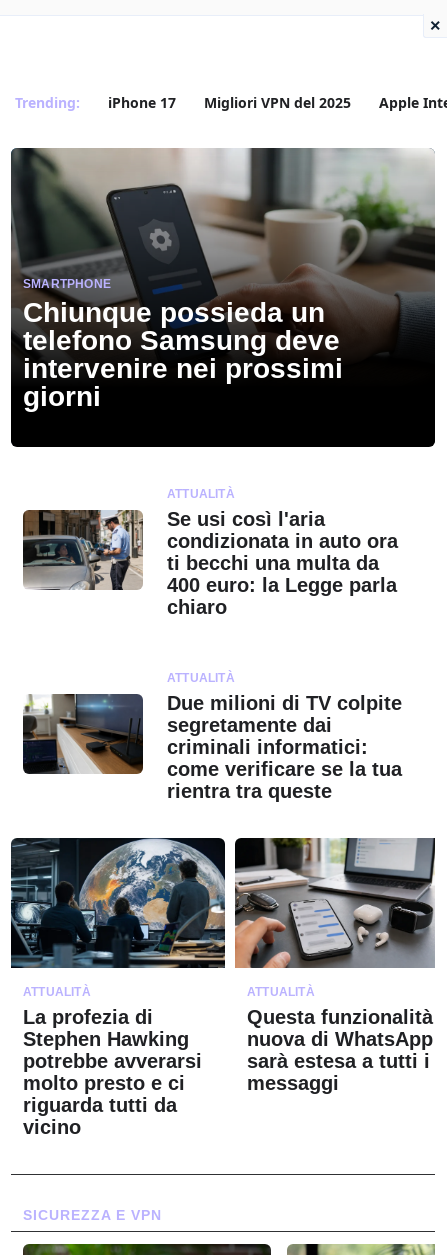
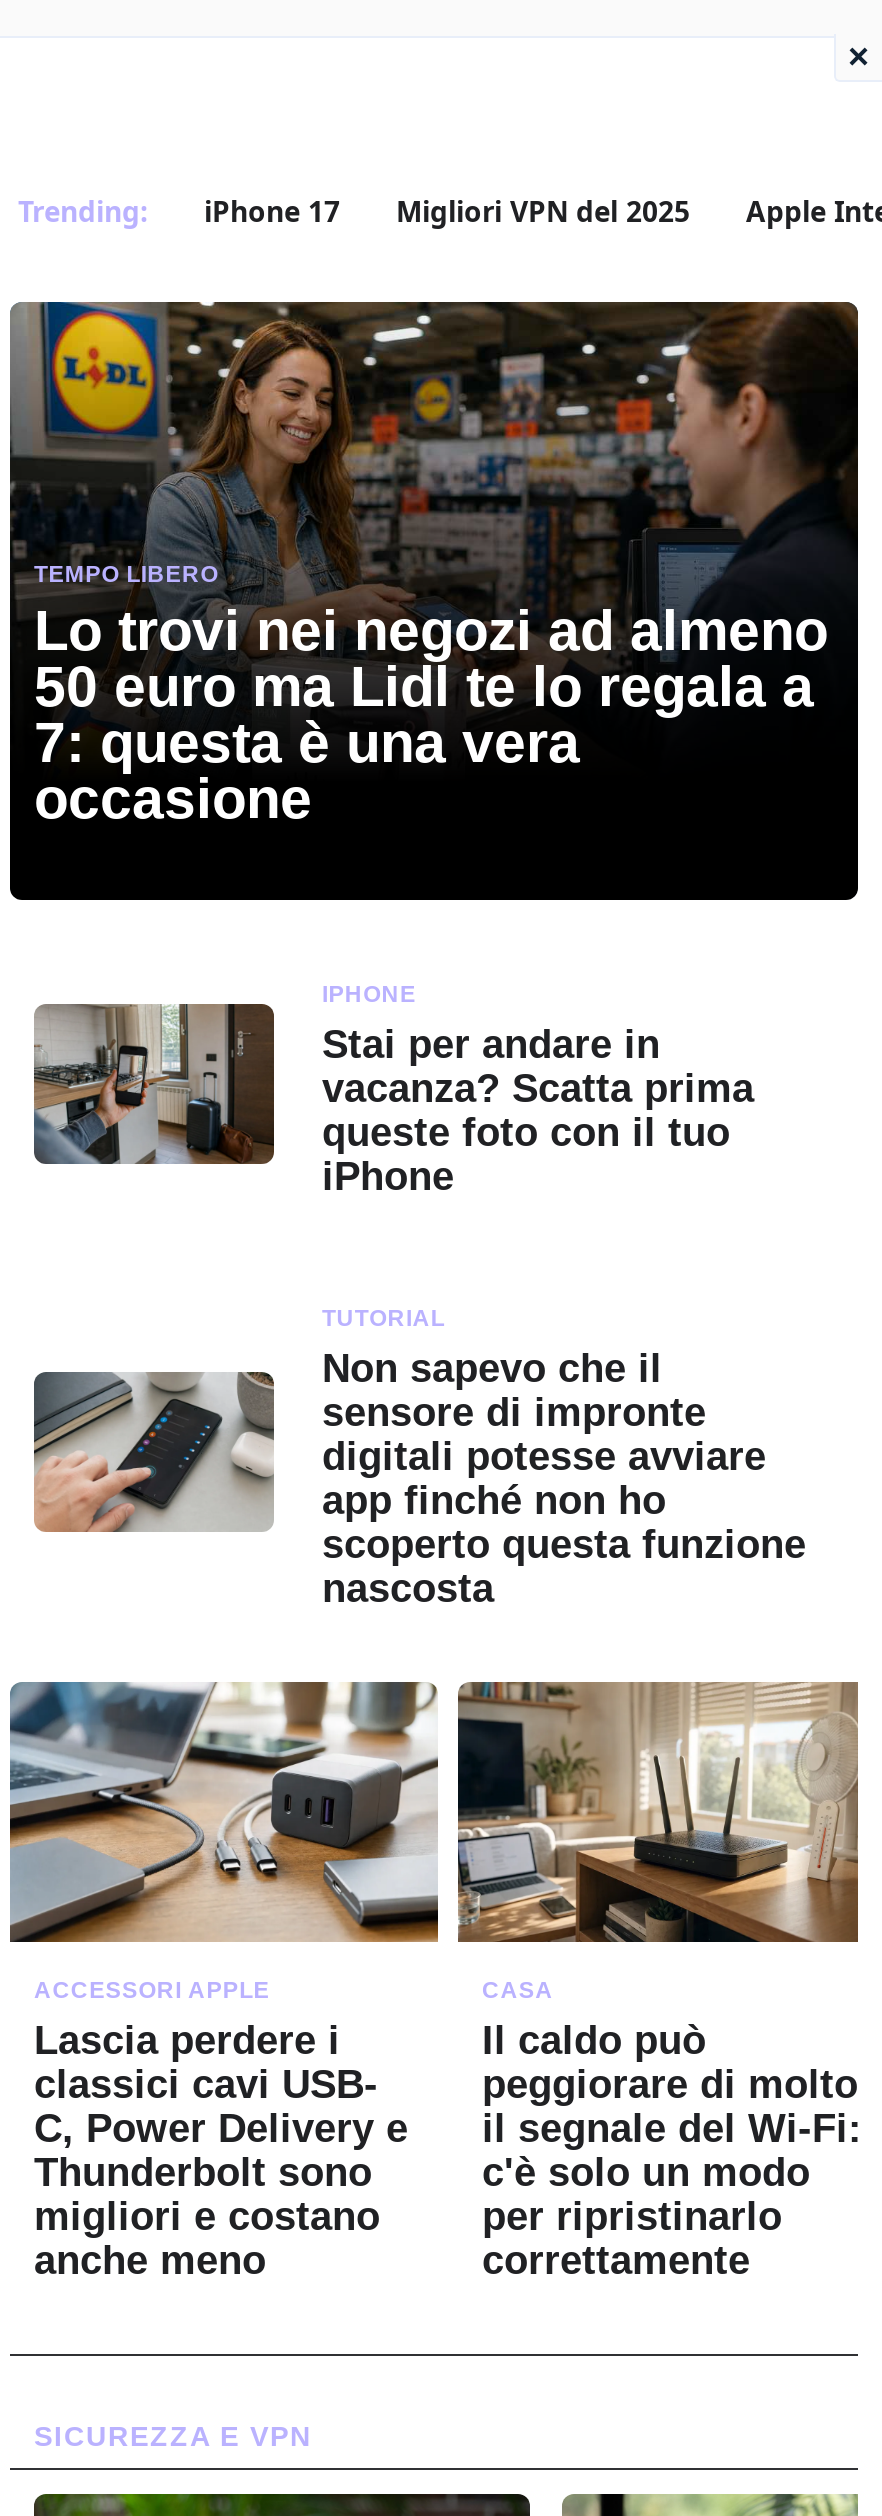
- [image]
- SMARTPHONE
- Chiunque possieda un
- telefono Samsung deve
- intervenire nei prossimi
- giorni
+ [image]
+ TEMPO LIBERO
+ Lo trovi nei negozi ad almeno
+ 50 euro ma Lidl te lo regala a
+ 7: questa è una vera
+ occasione

- [image]
- ATTUALITÀ
- Se usi così l'aria
- condizionata in auto ora
- ti becchi una multa da
- 400 euro: la Legge parla
- chiaro
+ [image]
+ IPHONE
+ Stai per andare in
+ vacanza? Scatta prima
+ queste foto con il tuo
+ iPhone

- [image]
- ATTUALITÀ
- Due milioni di TV colpite
- segretamente dai
- criminali informatici:
- come verificare se la tua
- rientra tra queste
+ [image]
+ TUTORIAL
+ Non sapevo che il
+ sensore di impronte
+ digitali potesse avviare
+ app finché non ho
+ scoperto questa funzione
+ nascosta

- [image]
- ATTUALITÀ
- La profezia di
- Stephen Hawking
- potrebbe avverarsi
- molto presto e ci
- riguarda tutti da
- vicino
+ [image]
+ ACCESSORI APPLE
+ Lascia perdere i
+ classici cavi USB-
+ C, Power Delivery e
+ Thunderbolt sono
+ migliori e costano
+ anche meno

- [image]
- ATTUALITÀ
- Questa funzionalità
- nuova di WhatsApp
- sarà estesa a tutti i
- messaggi
+ [image]
+ CASA
+ Il caldo può
+ peggiorare di molto
+ il segnale del Wi-Fi:
+ c'è solo un modo
+ per ripristinarlo
+ correttamente
